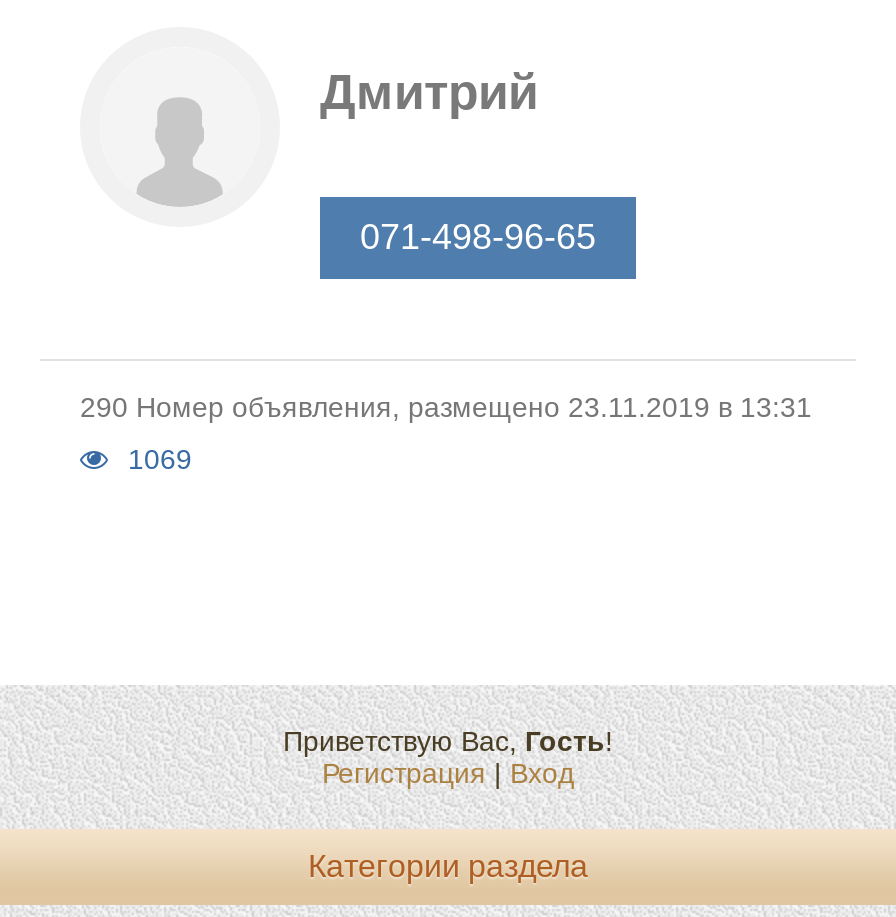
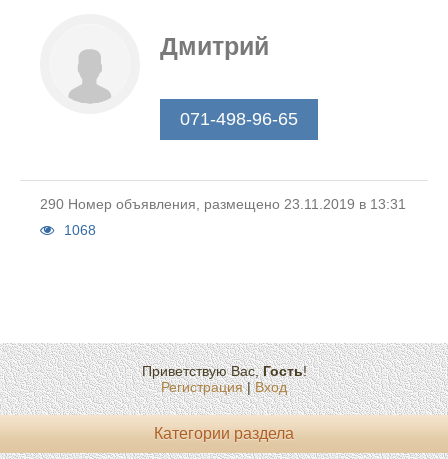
- 1069
+ 1068
